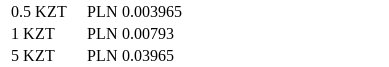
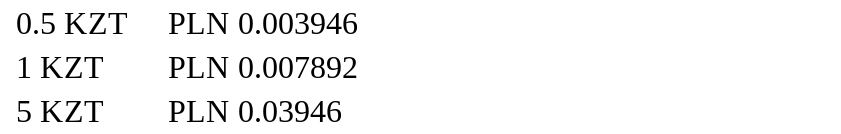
- 0.5 KZT PLN 0.003965
+ 0.5 KZT PLN 0.003946

- 1 KZT PLN 0.00793
+ 1 KZT PLN 0.007892

- 5 KZT PLN 0.03965
+ 5 KZT PLN 0.03946
